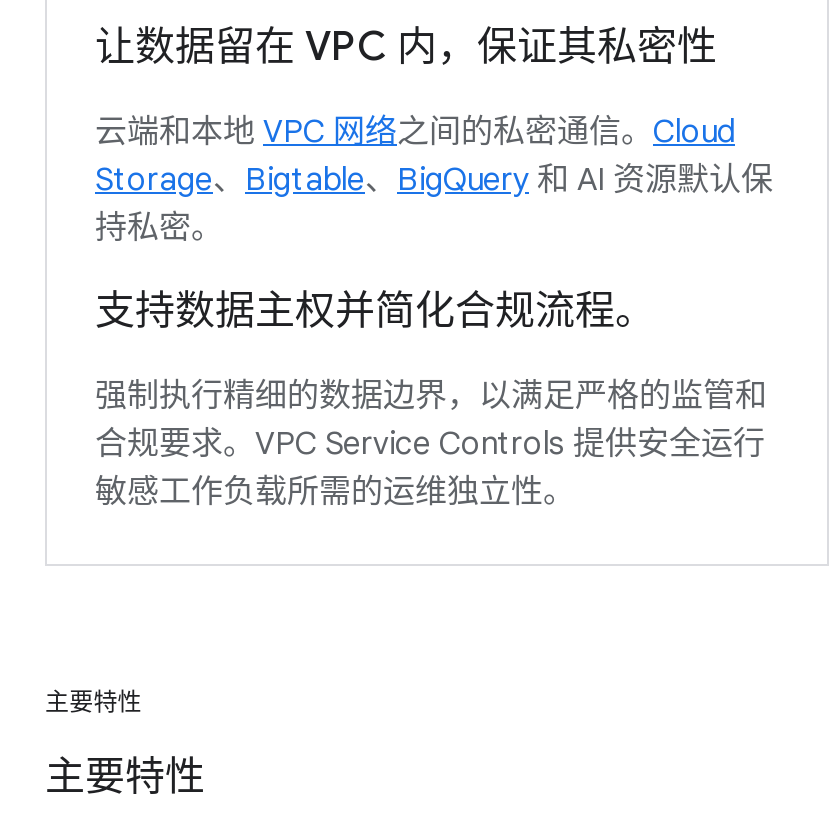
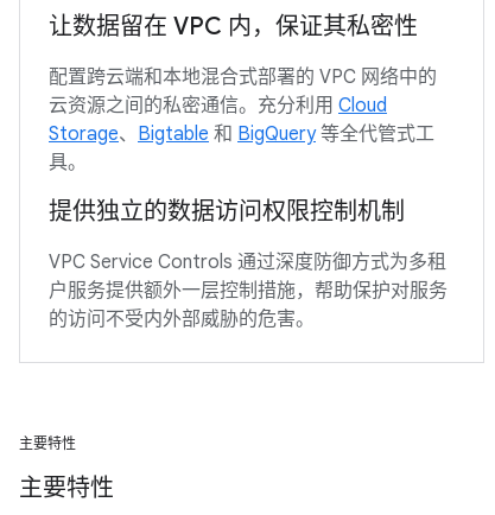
- 云端和本地VPC 网络之间的私密通信。Cloud
- Storage、Bigtable、BigQuery和 AI 资源默认保
- 持私密。
+ 配置跨云端和本地混合式部署的 VPC 网络中的
+ 云资源之间的私密通信。充分利用Cloud
+ Storage、Bigtable和BigQuery等全代管式工
+ 具。

- 支持数据主权并简化合规流程。
+ 提供独立的数据访问权限控制机制

- 强制执行精细的数据边界，以满足严格的监管和
- 合规要求。VPC Service Controls 提供安全运行
- 敏感工作负载所需的运维独立性。
+ VPC Service Controls 通过深度防御方式为多租
+ 户服务提供额外一层控制措施，帮助保护对服务
+ 的访问不受内外部威胁的危害。
